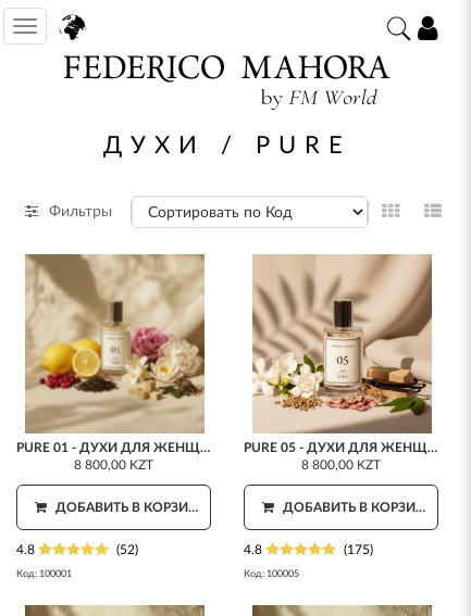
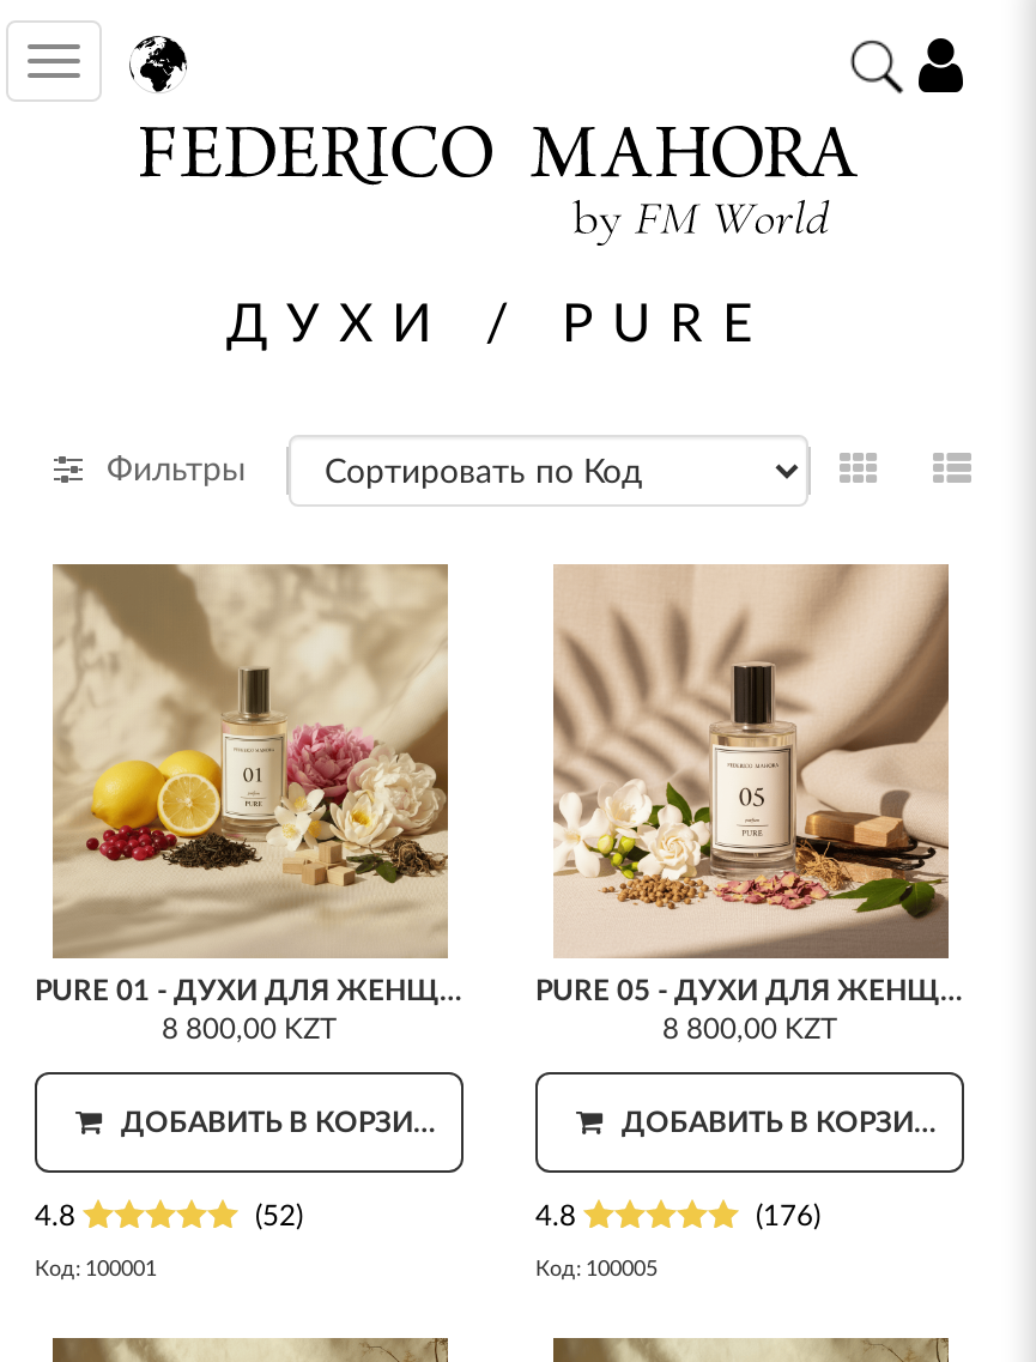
- (175)
+ (176)
